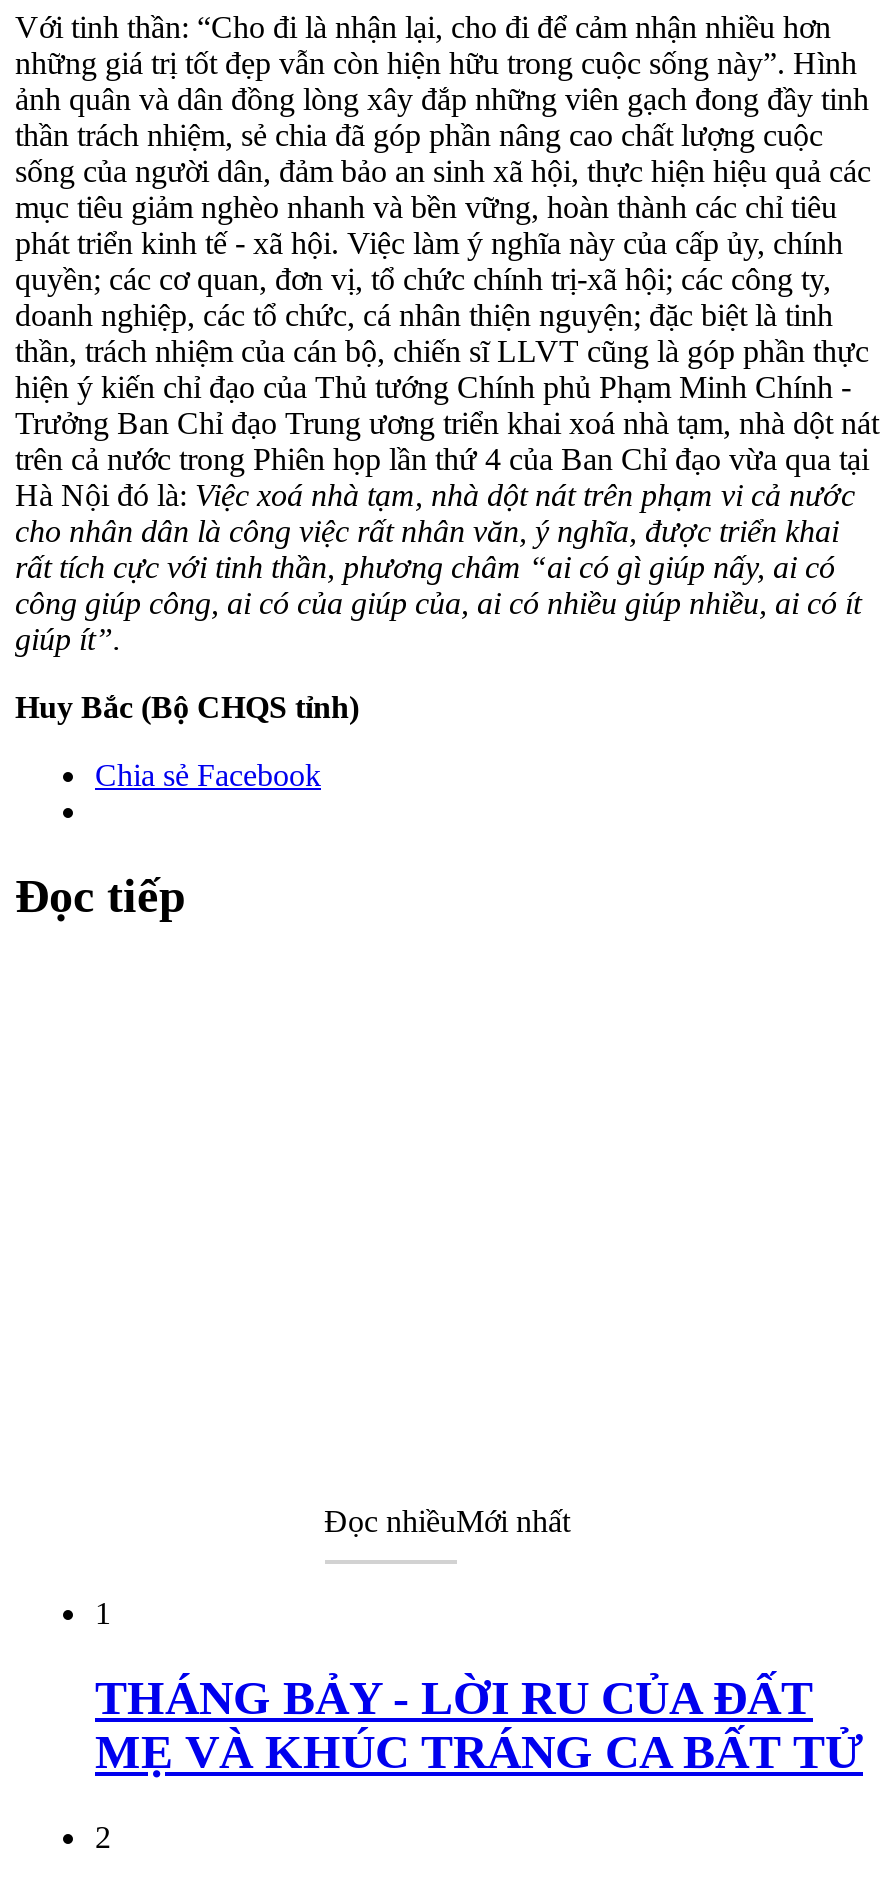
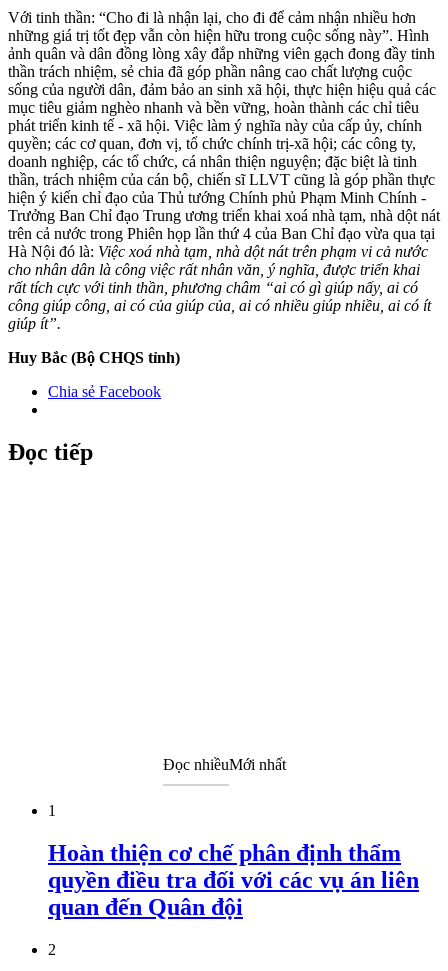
- THÁNG BẢY - LỜI RU CỦA ĐẤT
- MẸ VÀ KHÚC TRÁNG CA BẤT TỬ
+ Hoàn thiện cơ chế phân định thẩm
+ quyền điều tra đối với các vụ án liên
+ quan đến Quân đội
